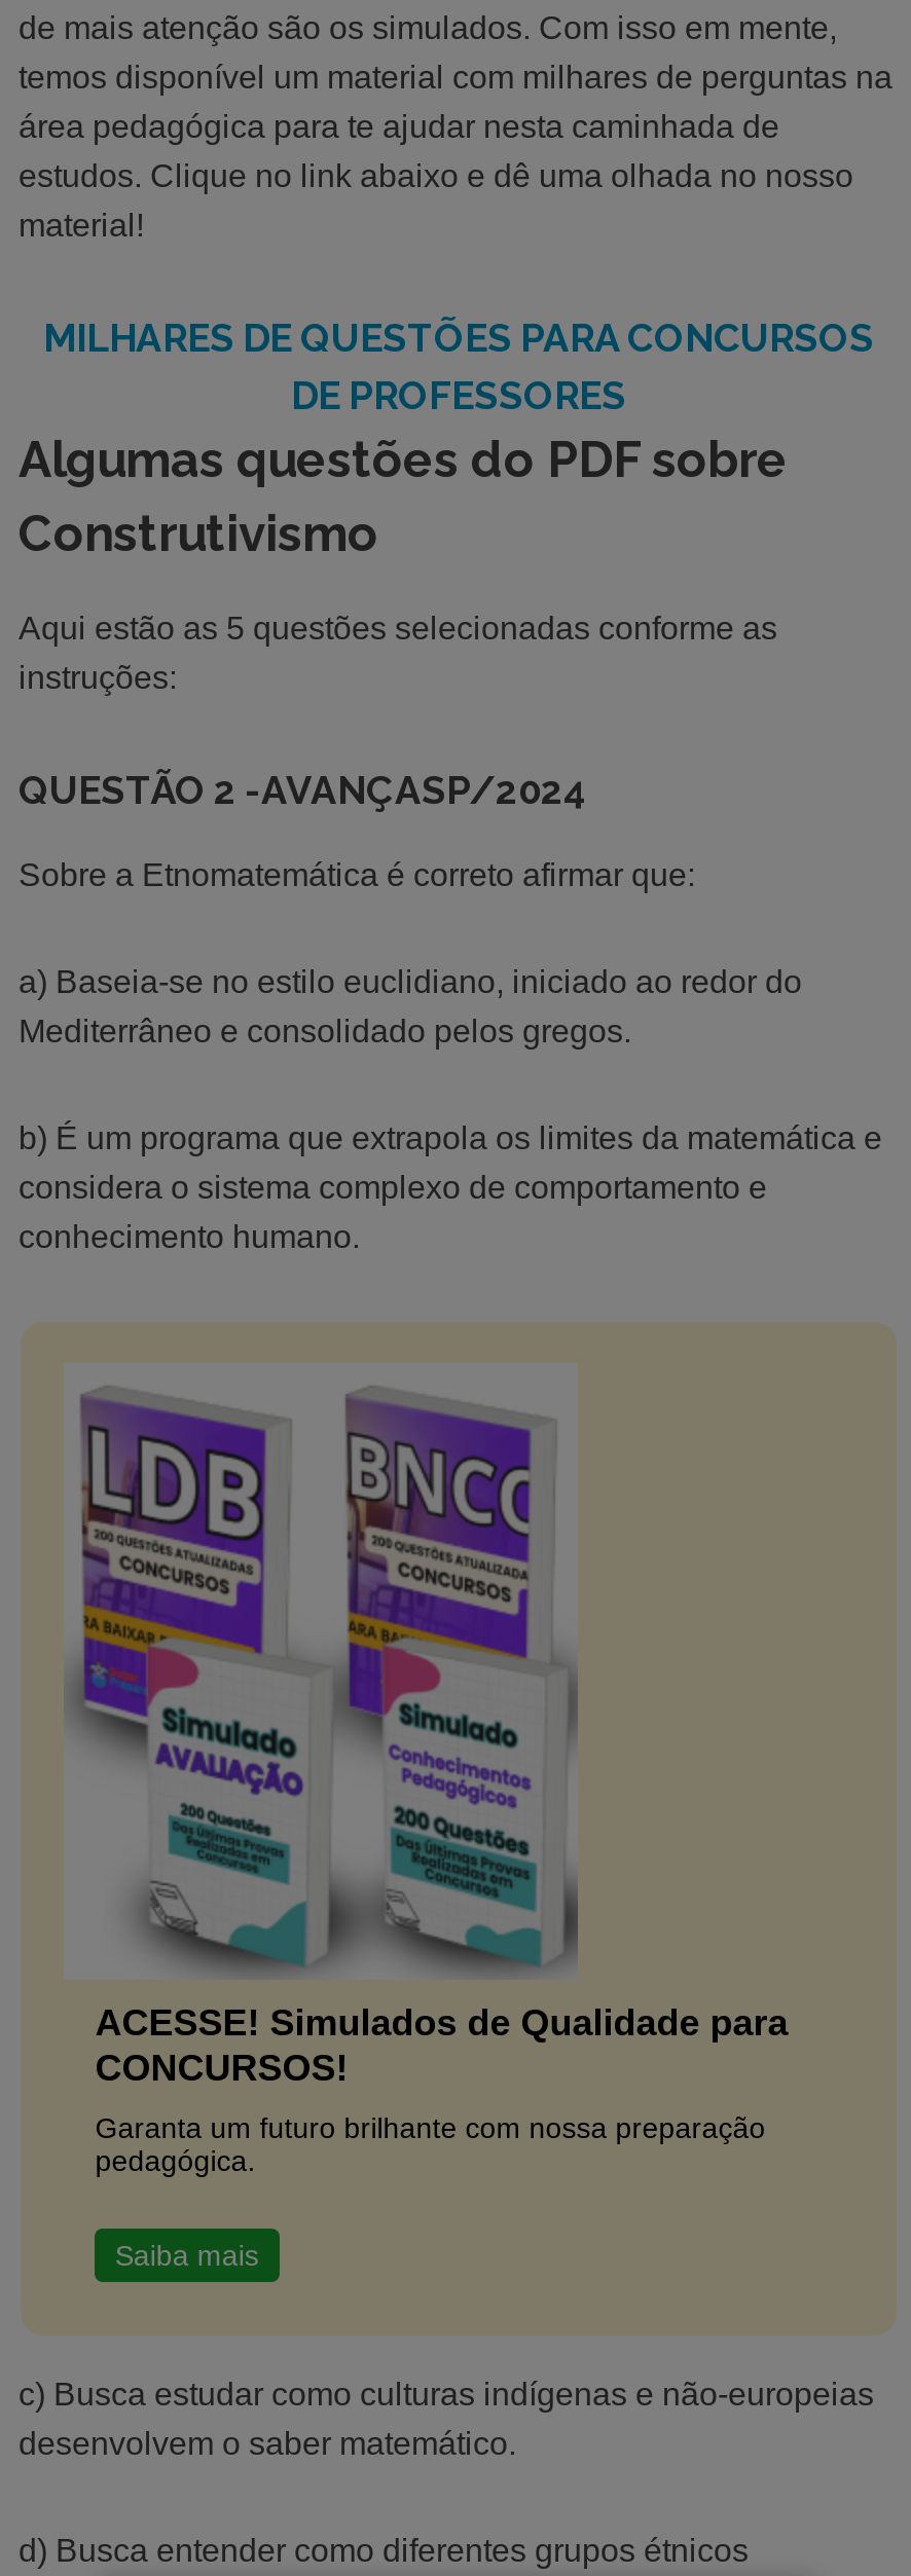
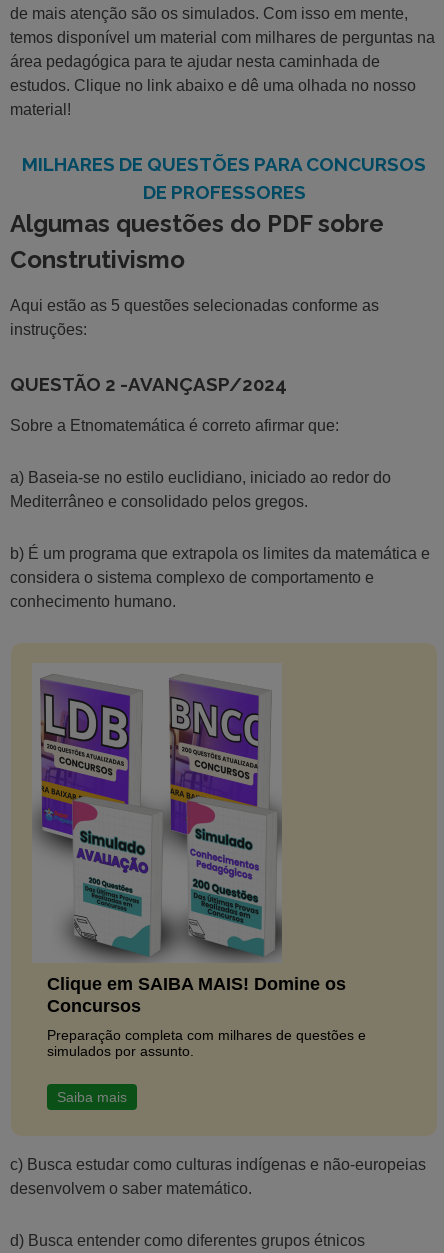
- ACESSE! Simulados de Qualidade para
- CONCURSOS!
+ Clique em SAIBA MAIS! Domine os
+ Concursos

- Garanta um futuro brilhante com nossa preparação
- pedagógica.
+ Preparação completa com milhares de questões e
+ simulados por assunto.
